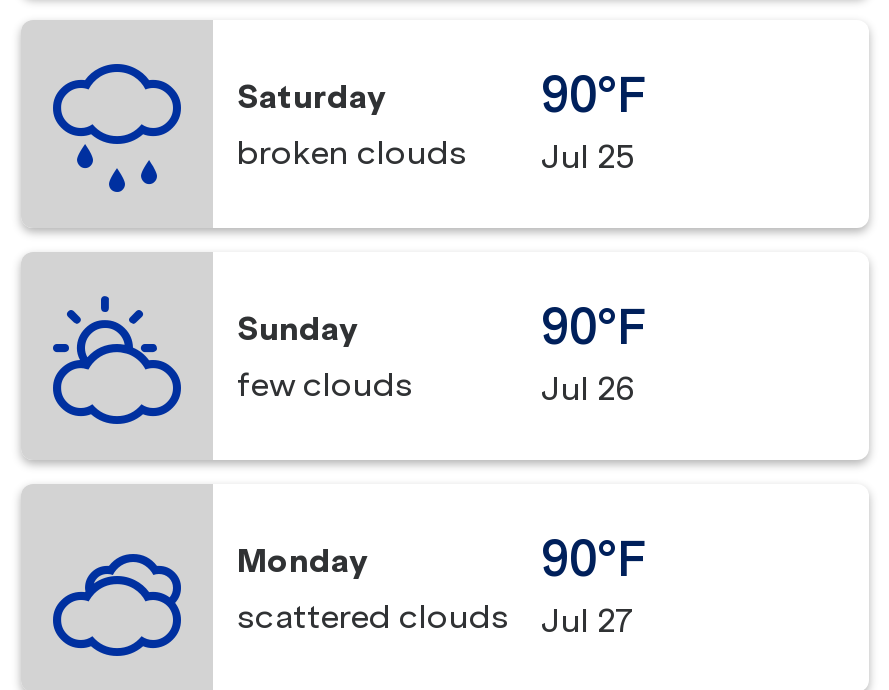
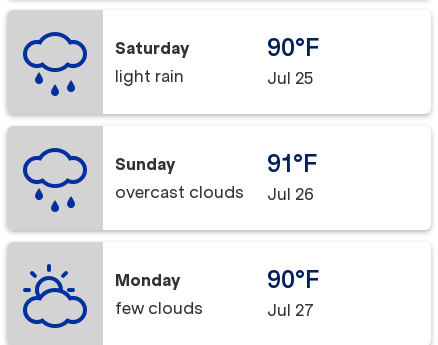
- broken clouds
+ light rain

- [image]
+ [image]

- 90°F
+ 91°F

+ overcast clouds

moved down: few clouds

- [image]
+ [image]

- scattered clouds
